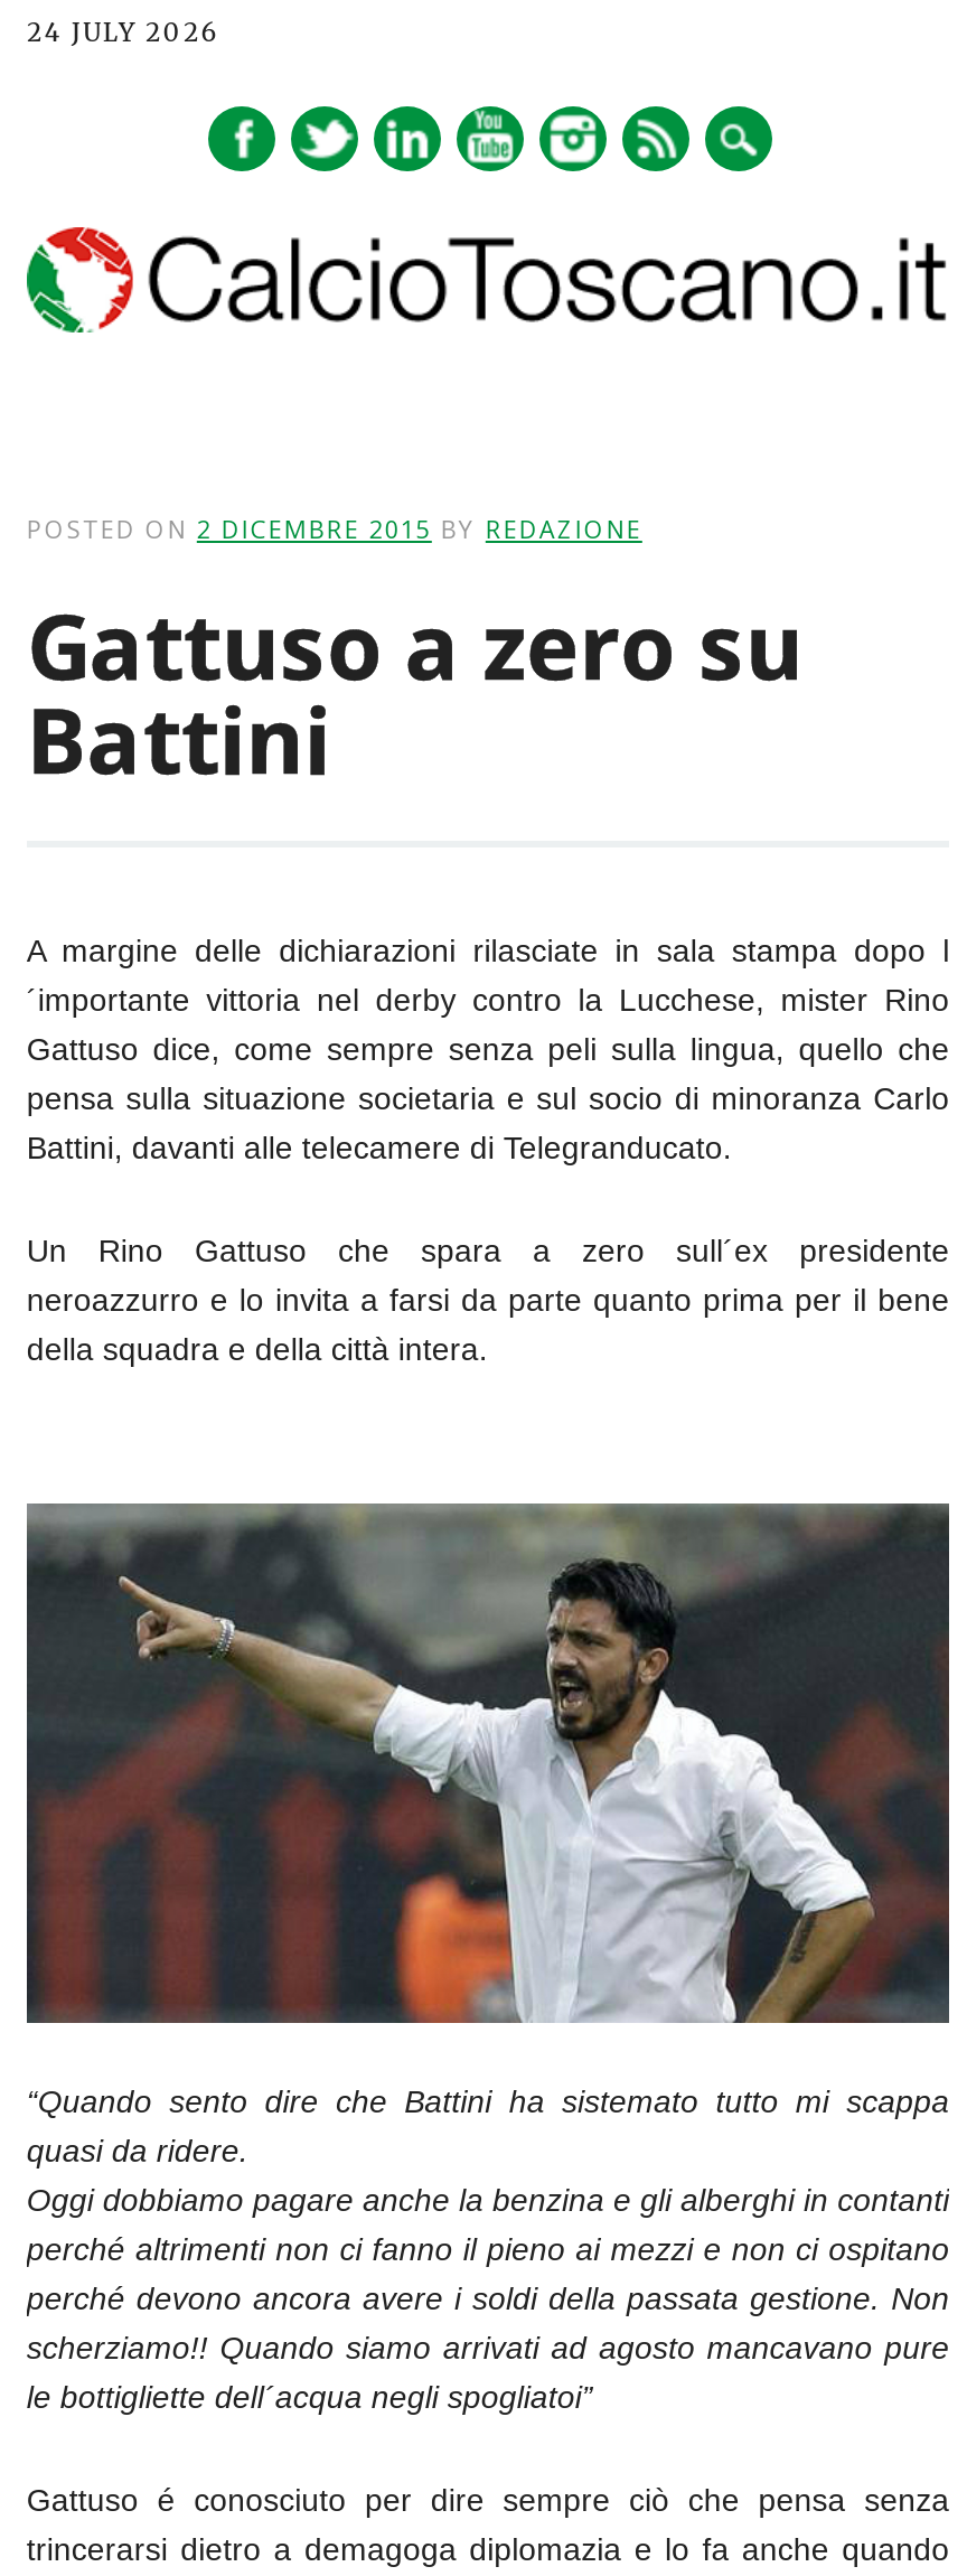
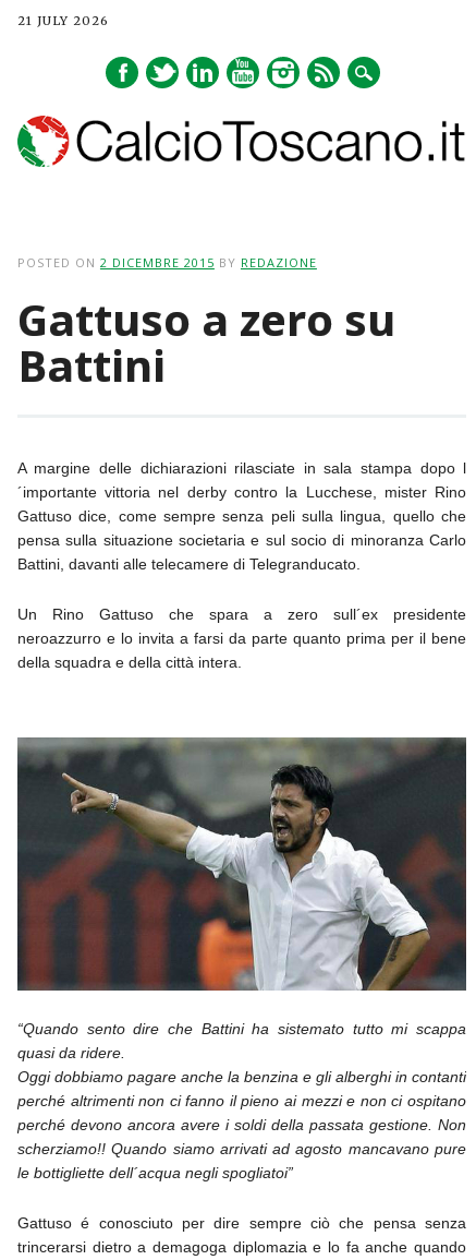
- 24 JULY 2026
+ 21 JULY 2026
